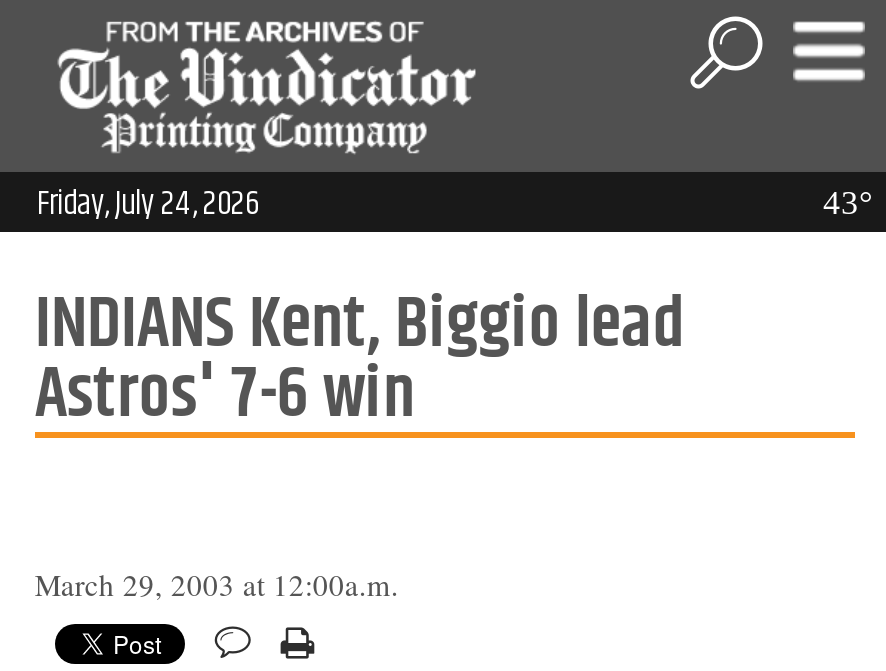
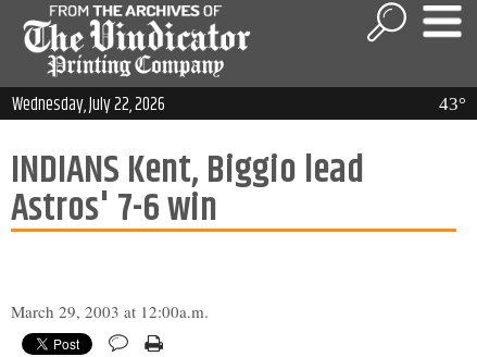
- Friday, July 24, 2026
+ Wednesday, July 22, 2026
